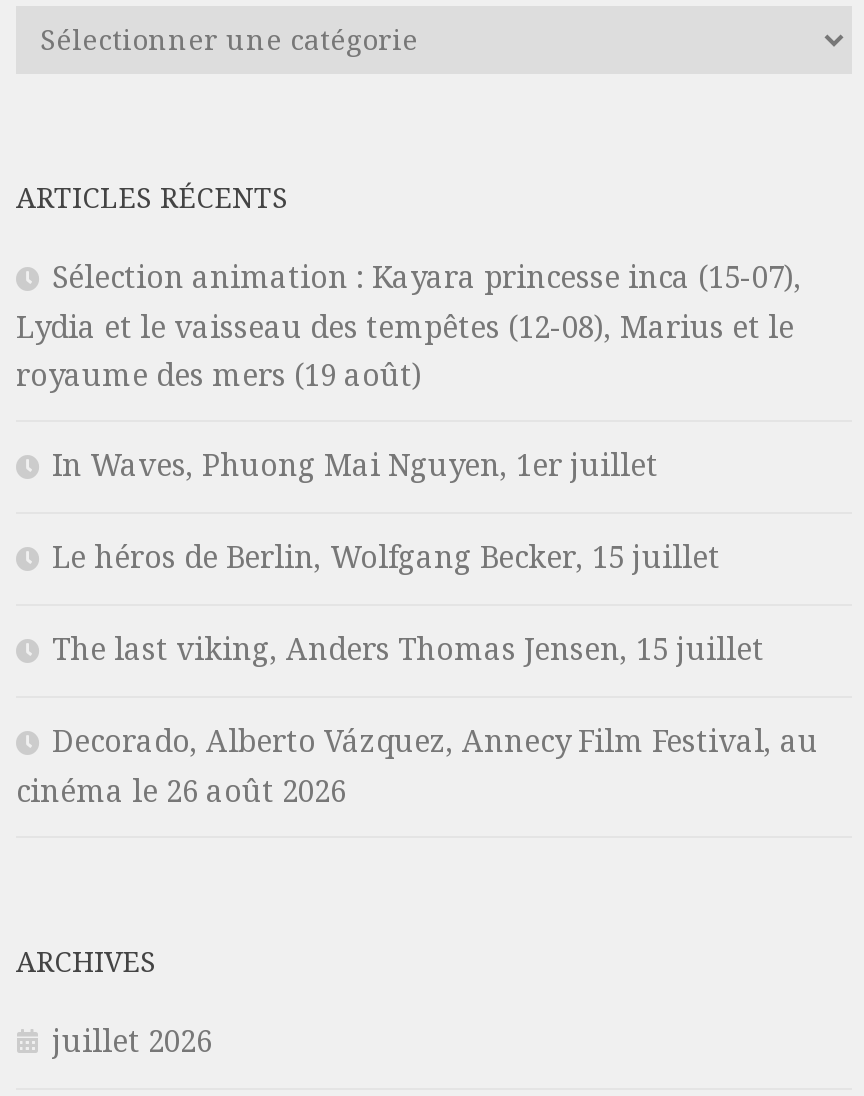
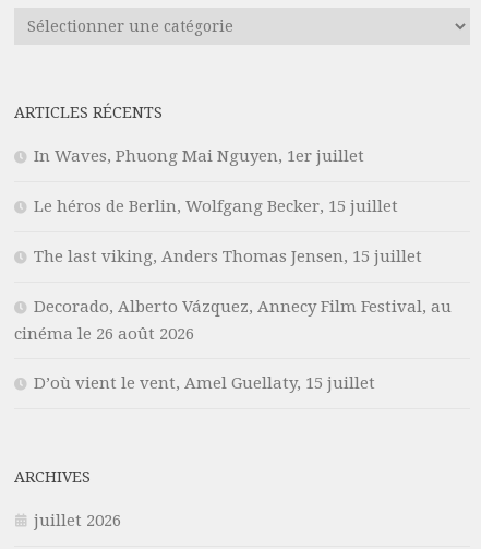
- Sélection animation : Kayara princesse inca (15-07),
- Lydia et le vaisseau des tempêtes (12-08), Marius et le
- royaume des mers (19 août)

moved up: In Waves, Phuong Mai Nguyen, 1er juillet | Le héros de Berlin, Wolfgang Becker, 15 juillet | The last viking, Anders Thomas Jensen, 15 juillet | Decorado, Alberto Vázquez, Annecy Film Festival, au | cinéma le 26 août 2026

+ D’où vient le vent, Amel Guellaty, 15 juillet
